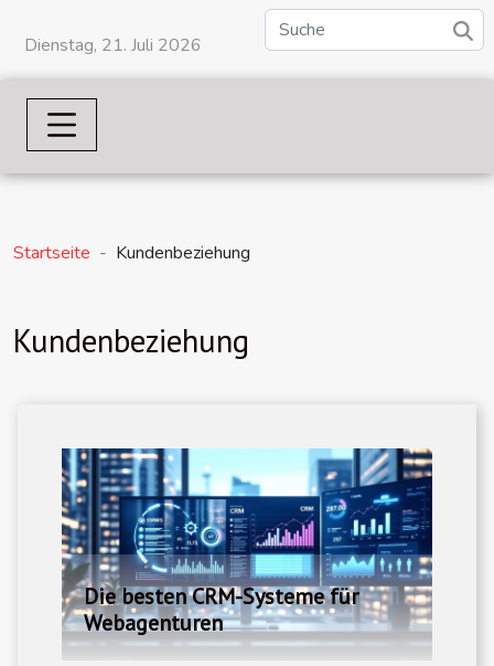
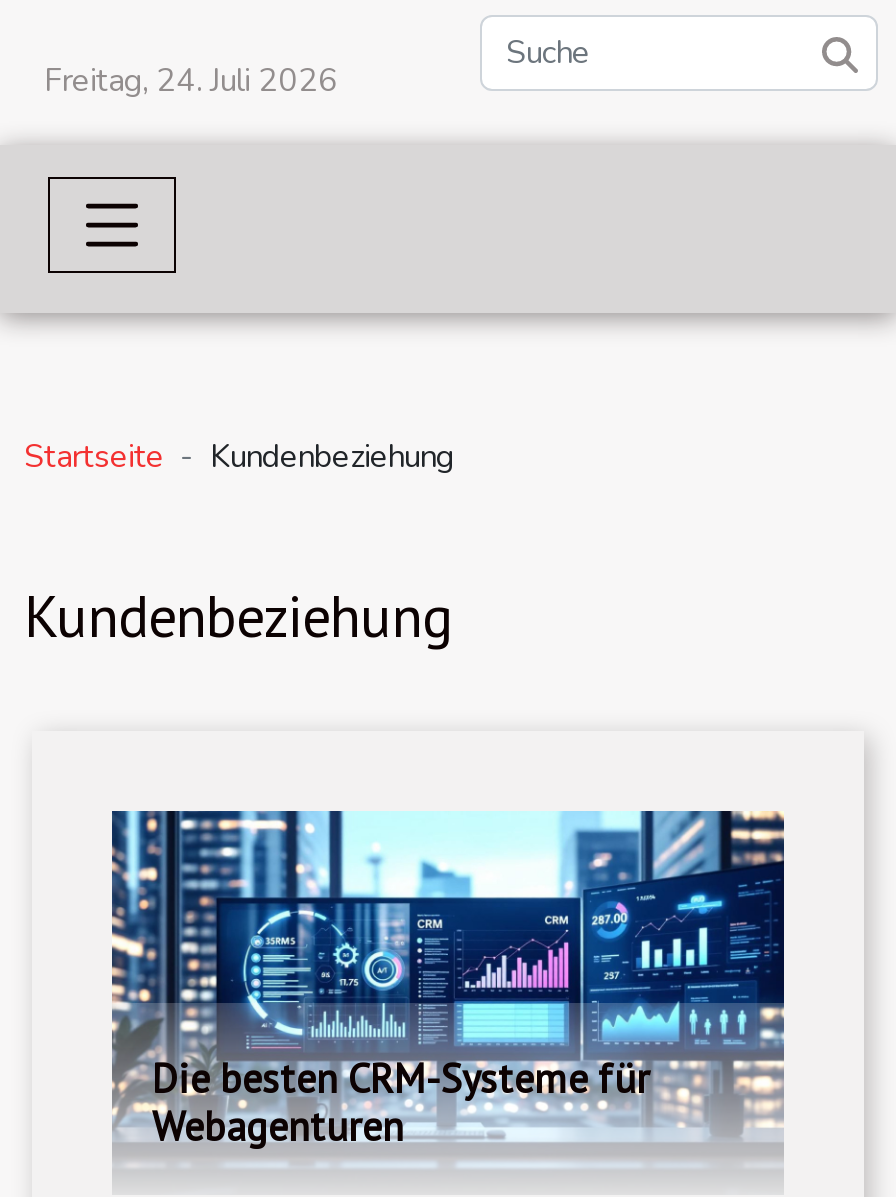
- Dienstag, 21. Juli 2026
+ Freitag, 24. Juli 2026
